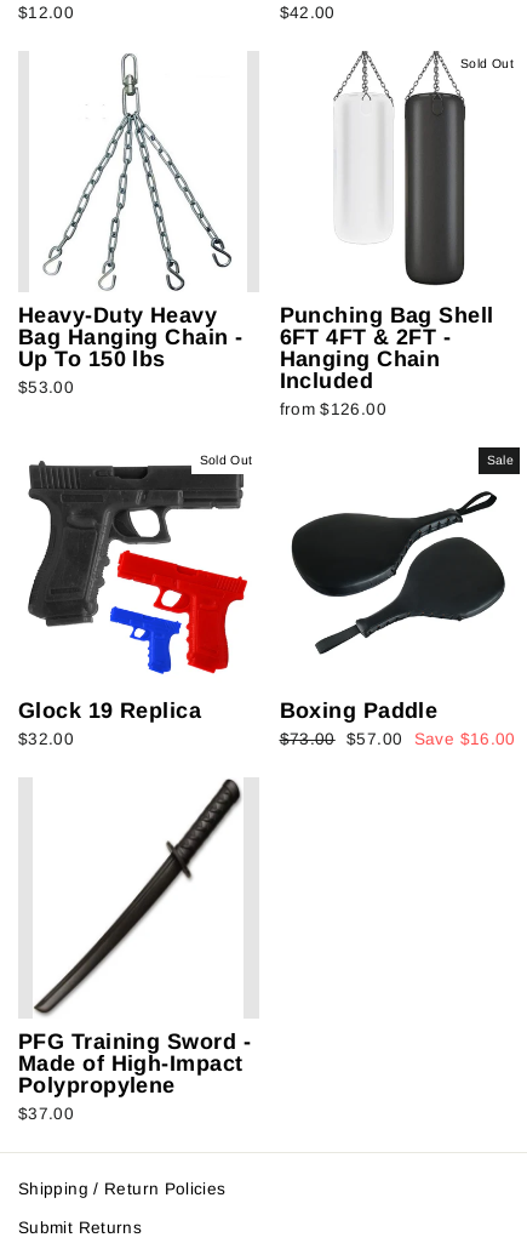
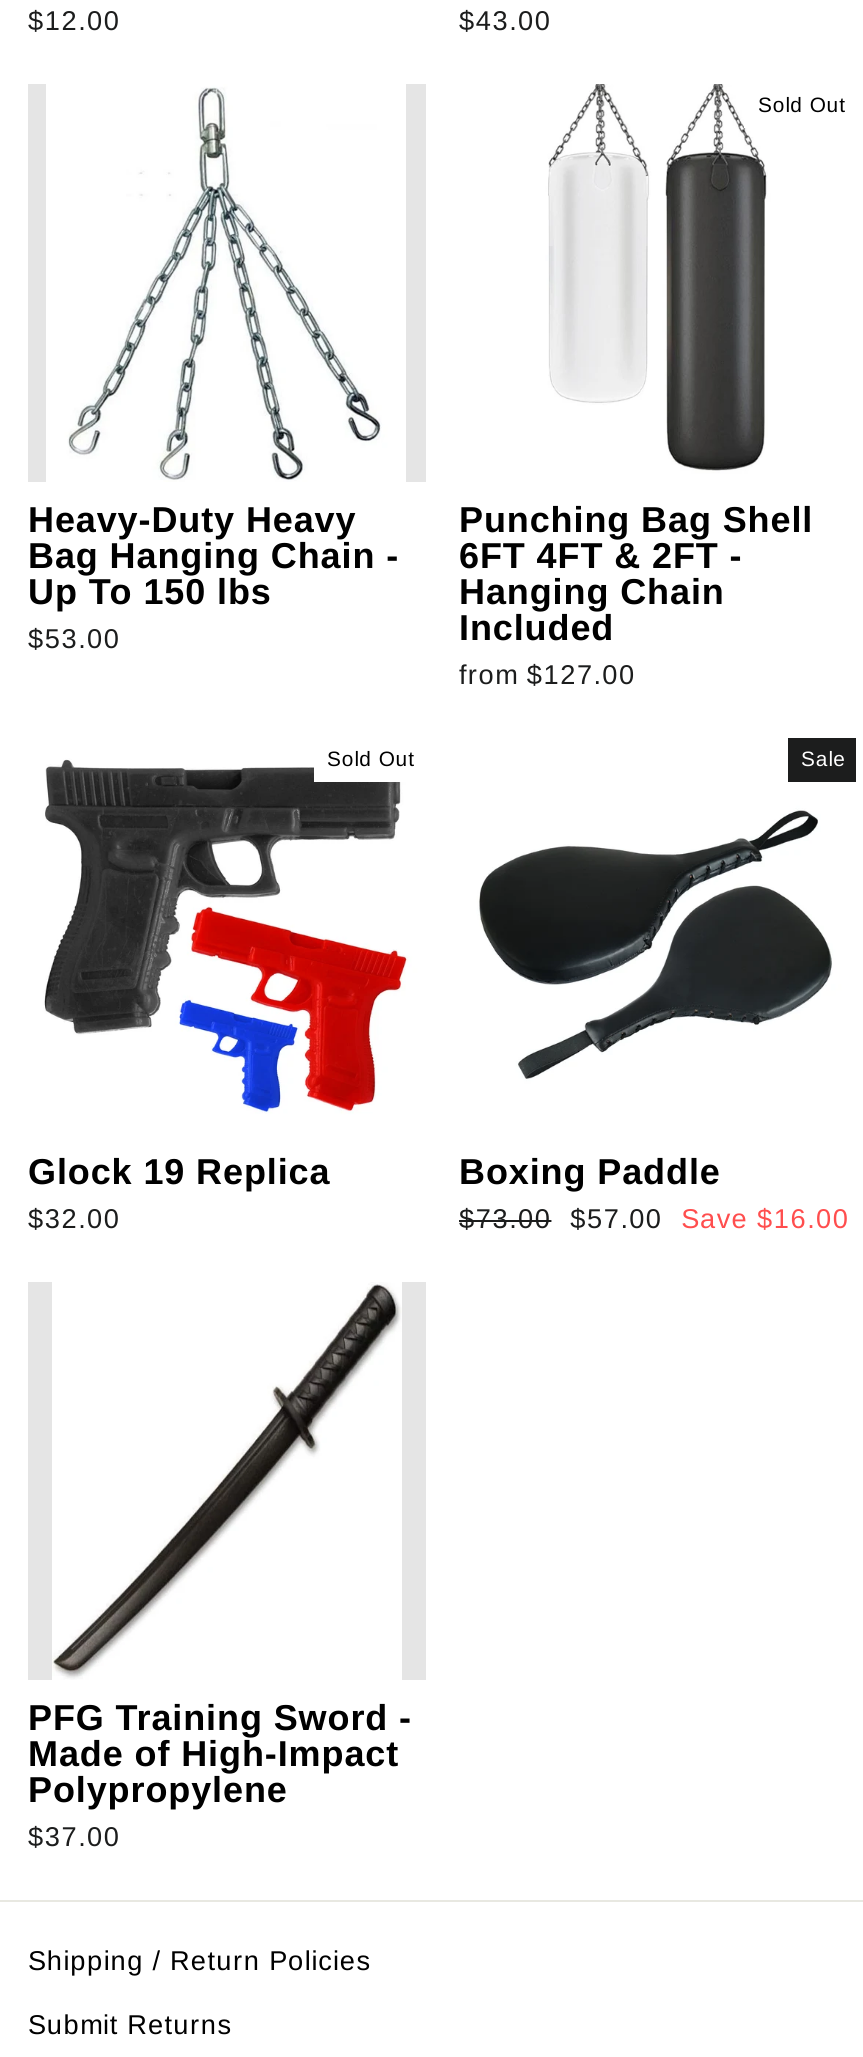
- $42.00
+ $43.00

- from $126.00
+ from $127.00
